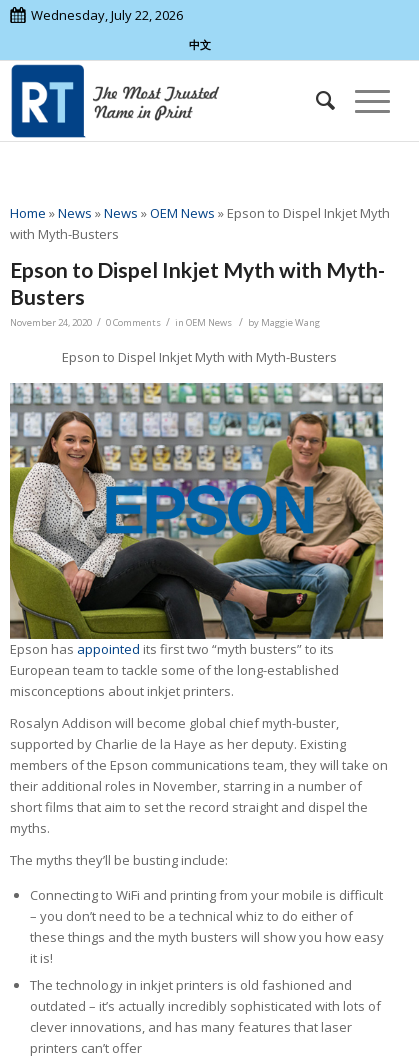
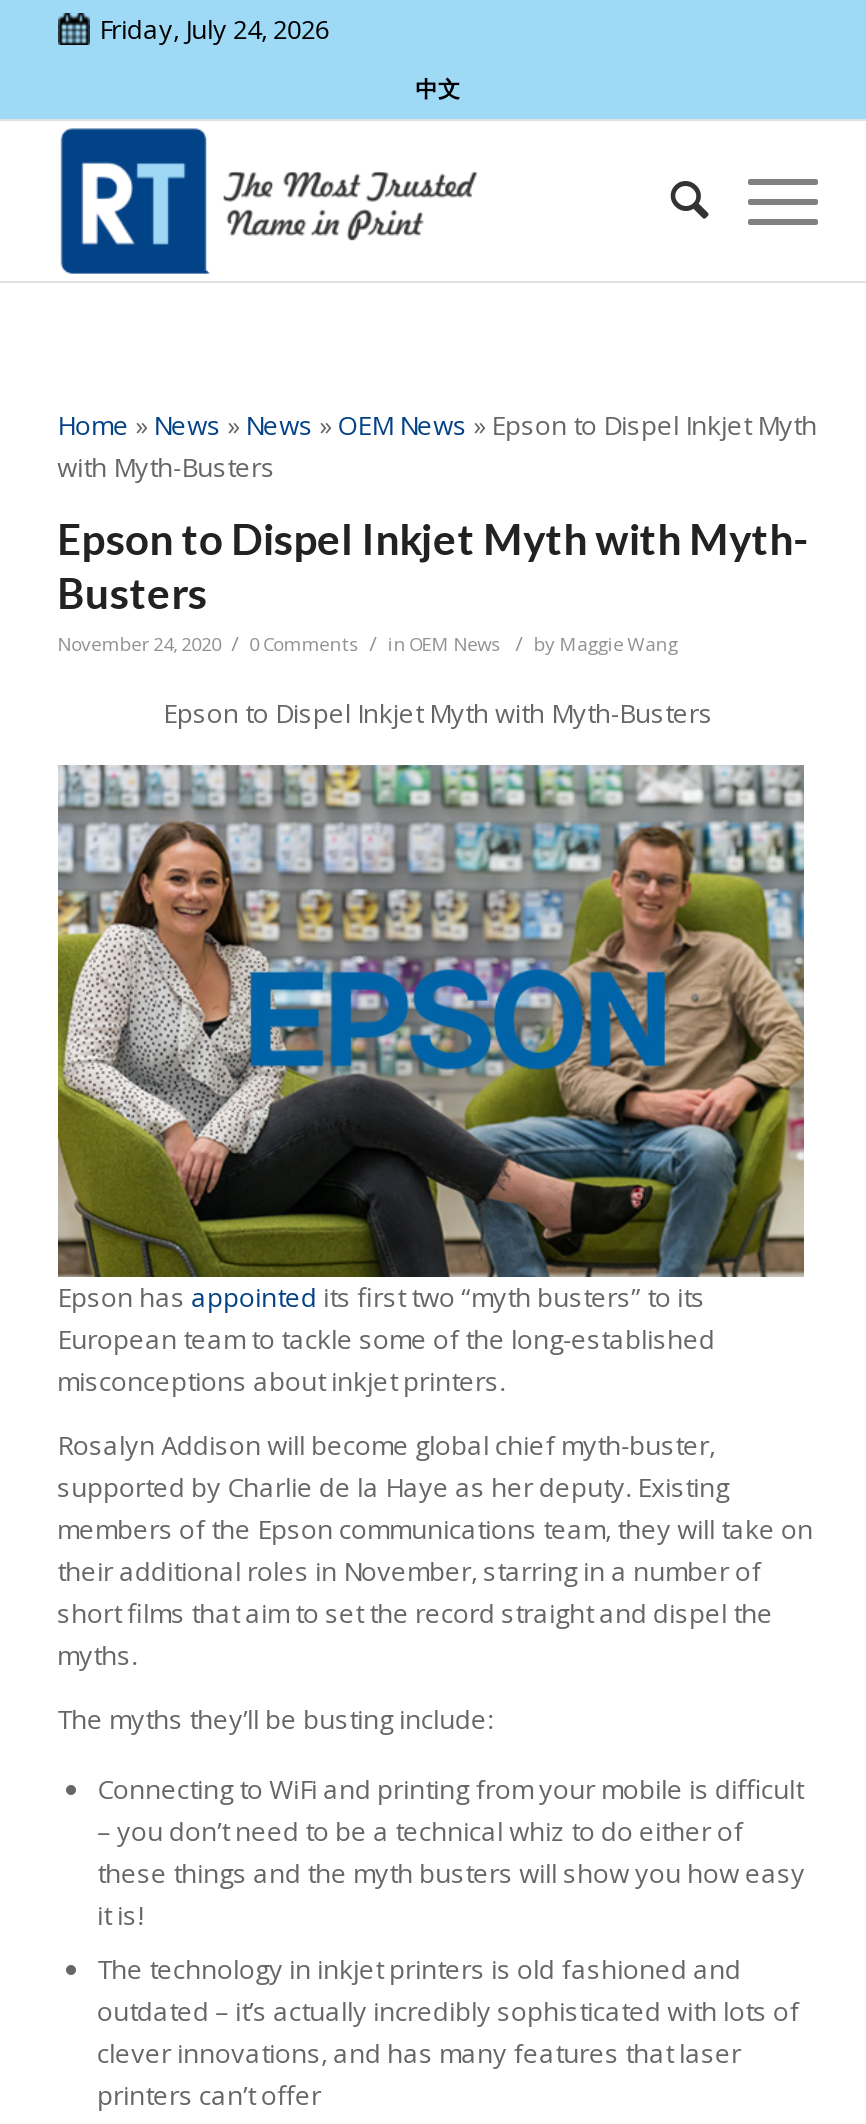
- Wednesday, July 22, 2026
+ Friday, July 24, 2026
